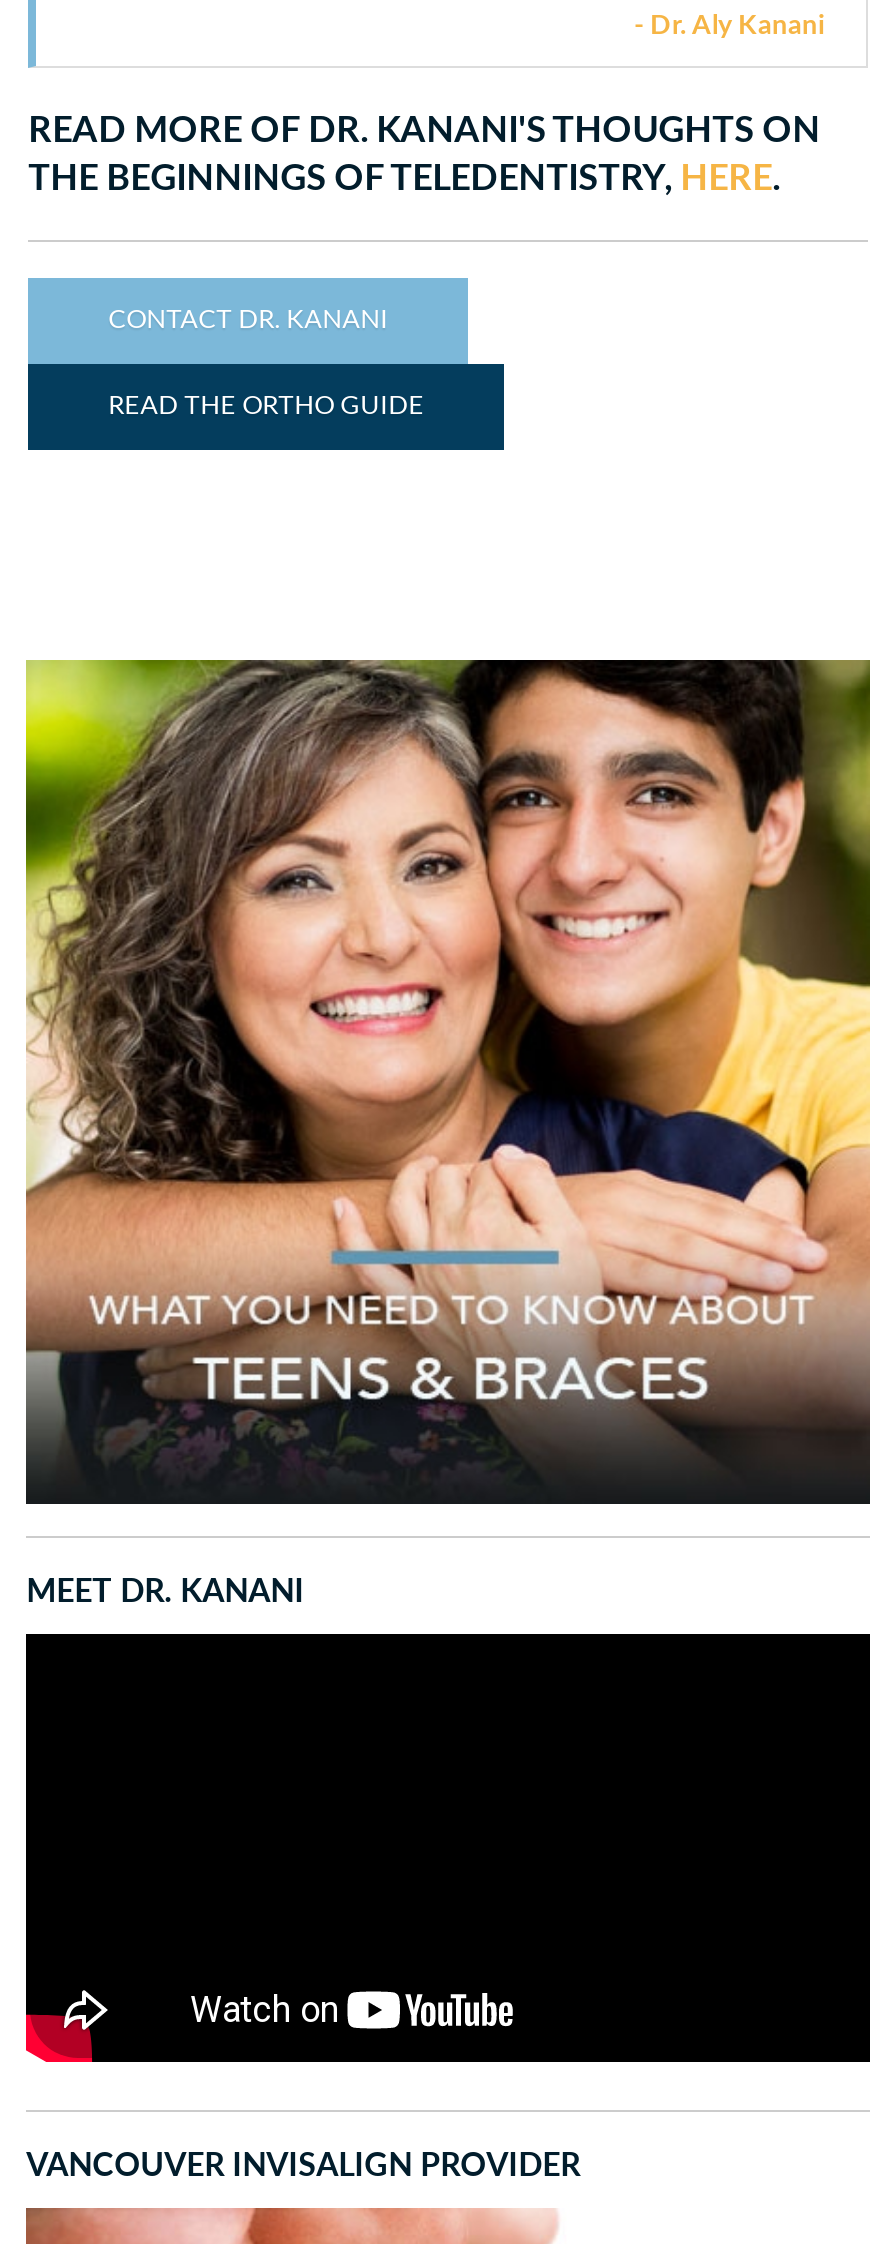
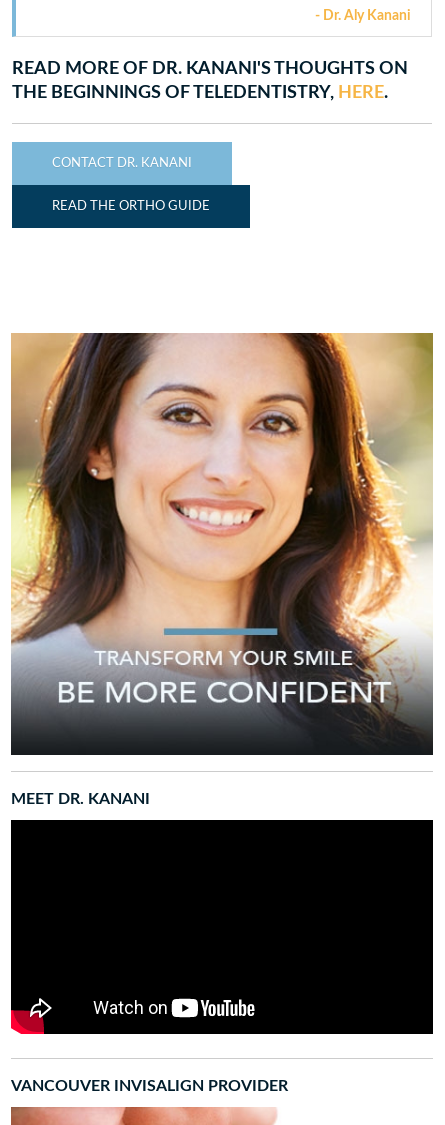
- [image]
+ [image]
